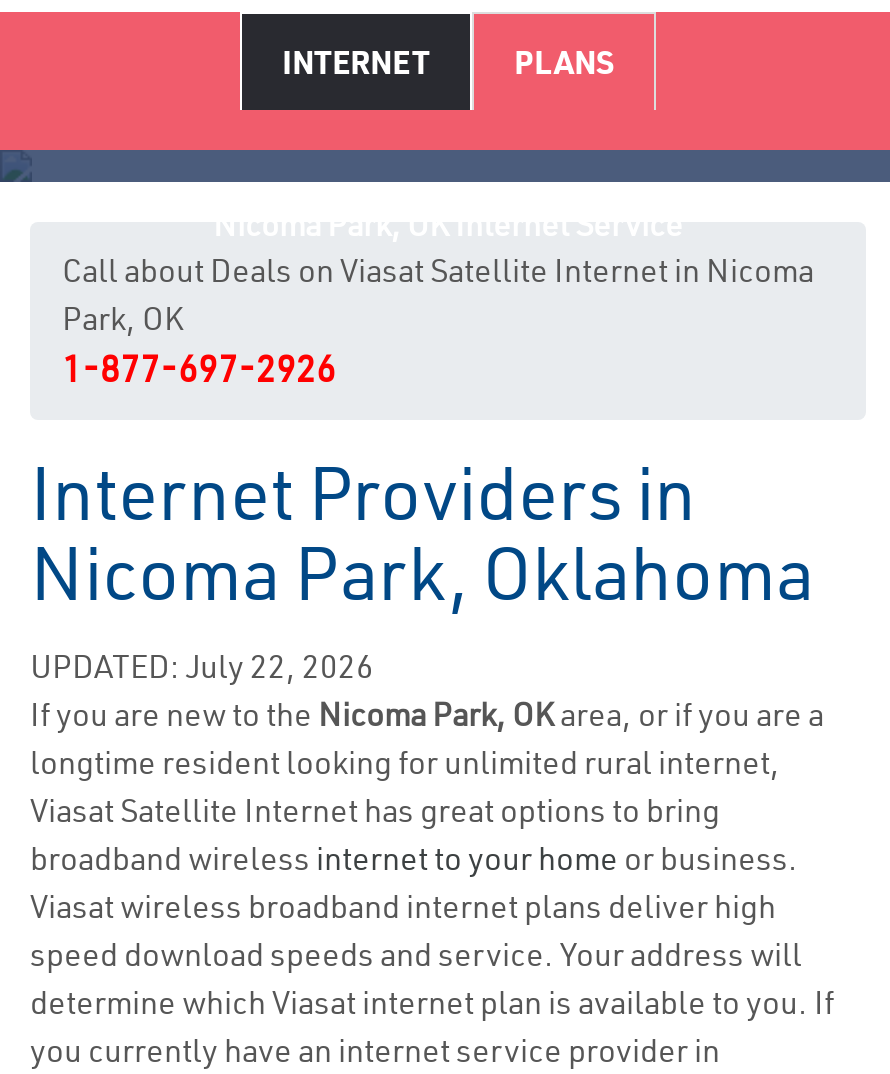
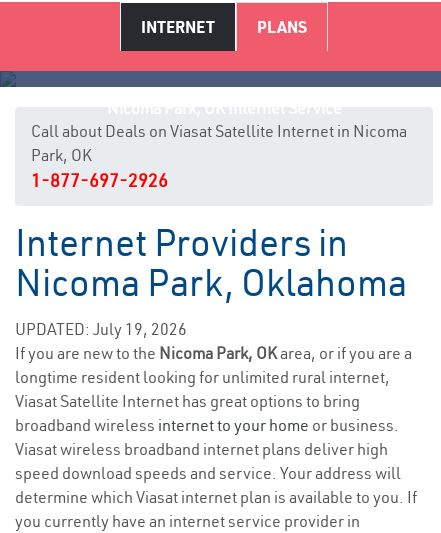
- UPDATED: July 22, 2026
+ UPDATED: July 19, 2026
